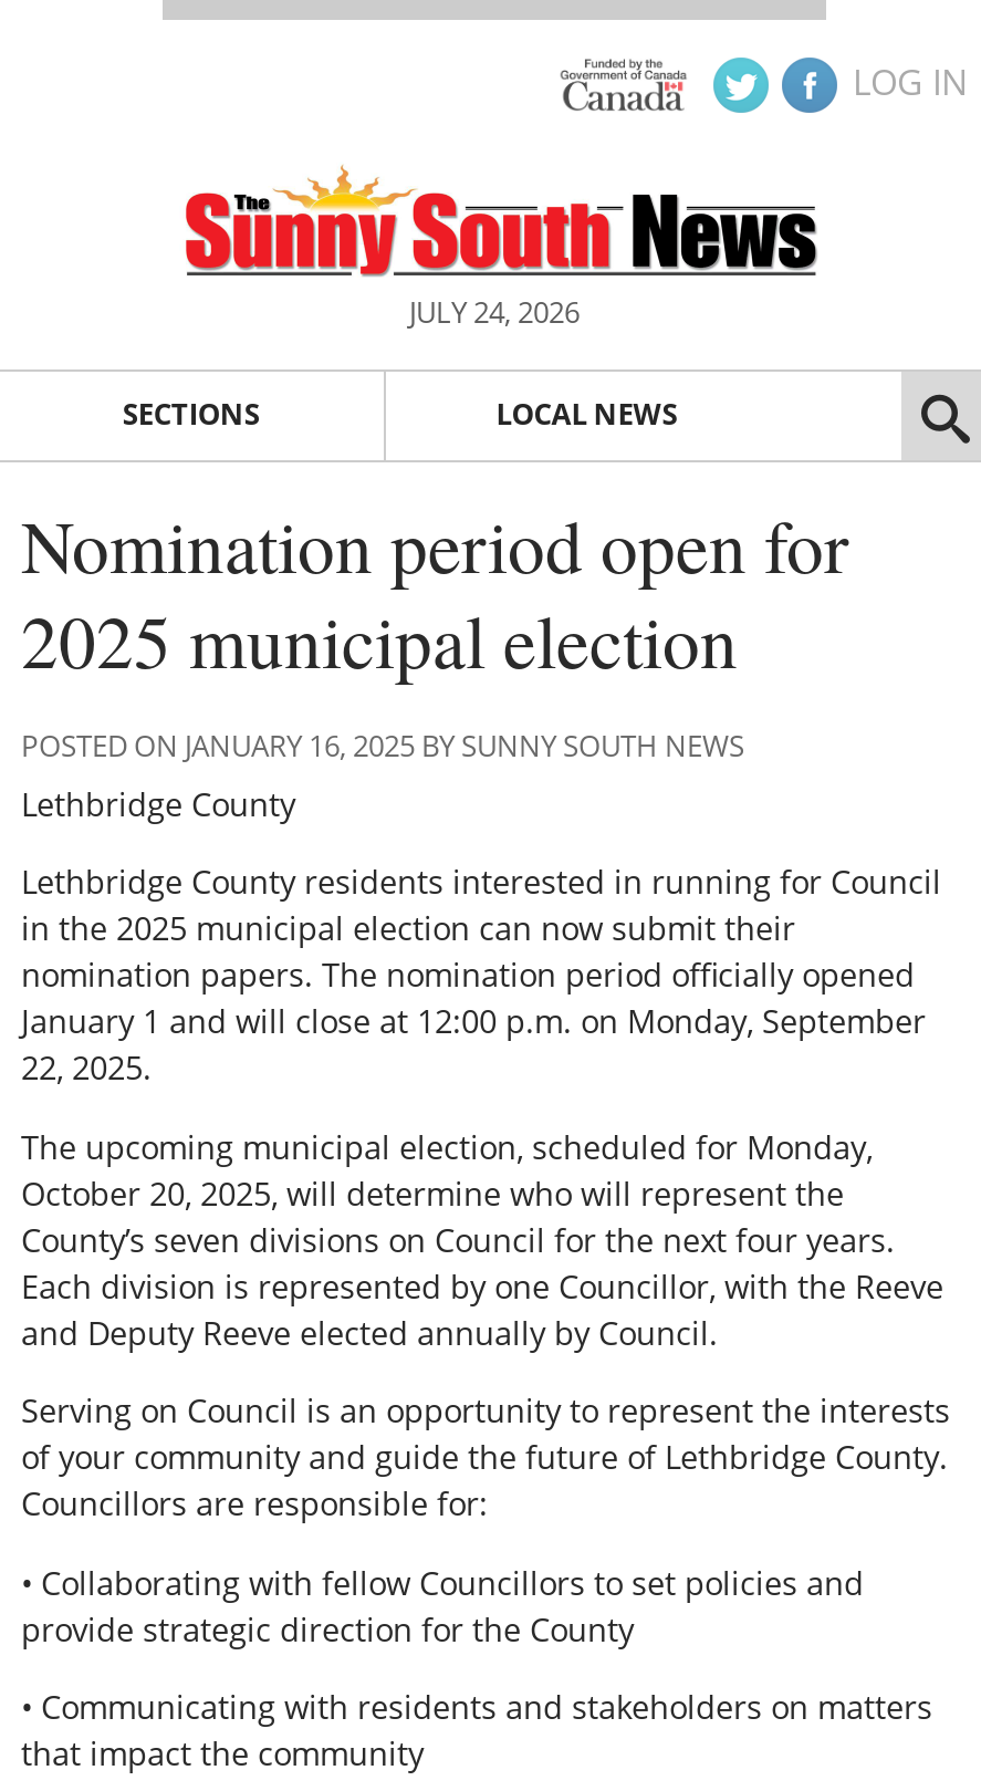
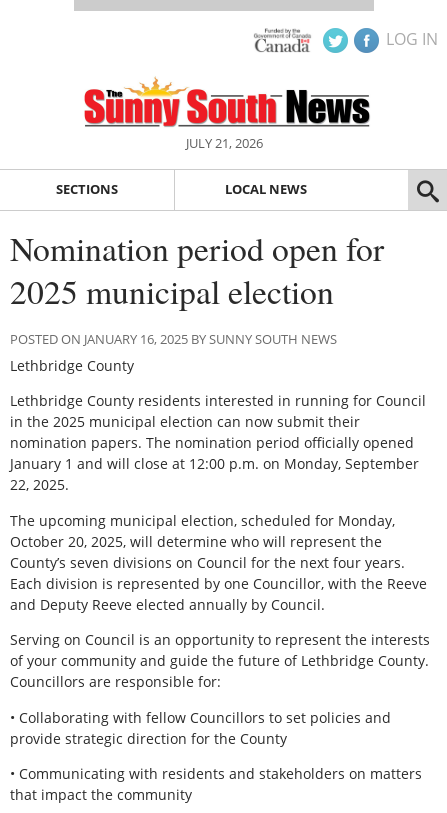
- JULY 24, 2026
+ JULY 21, 2026
